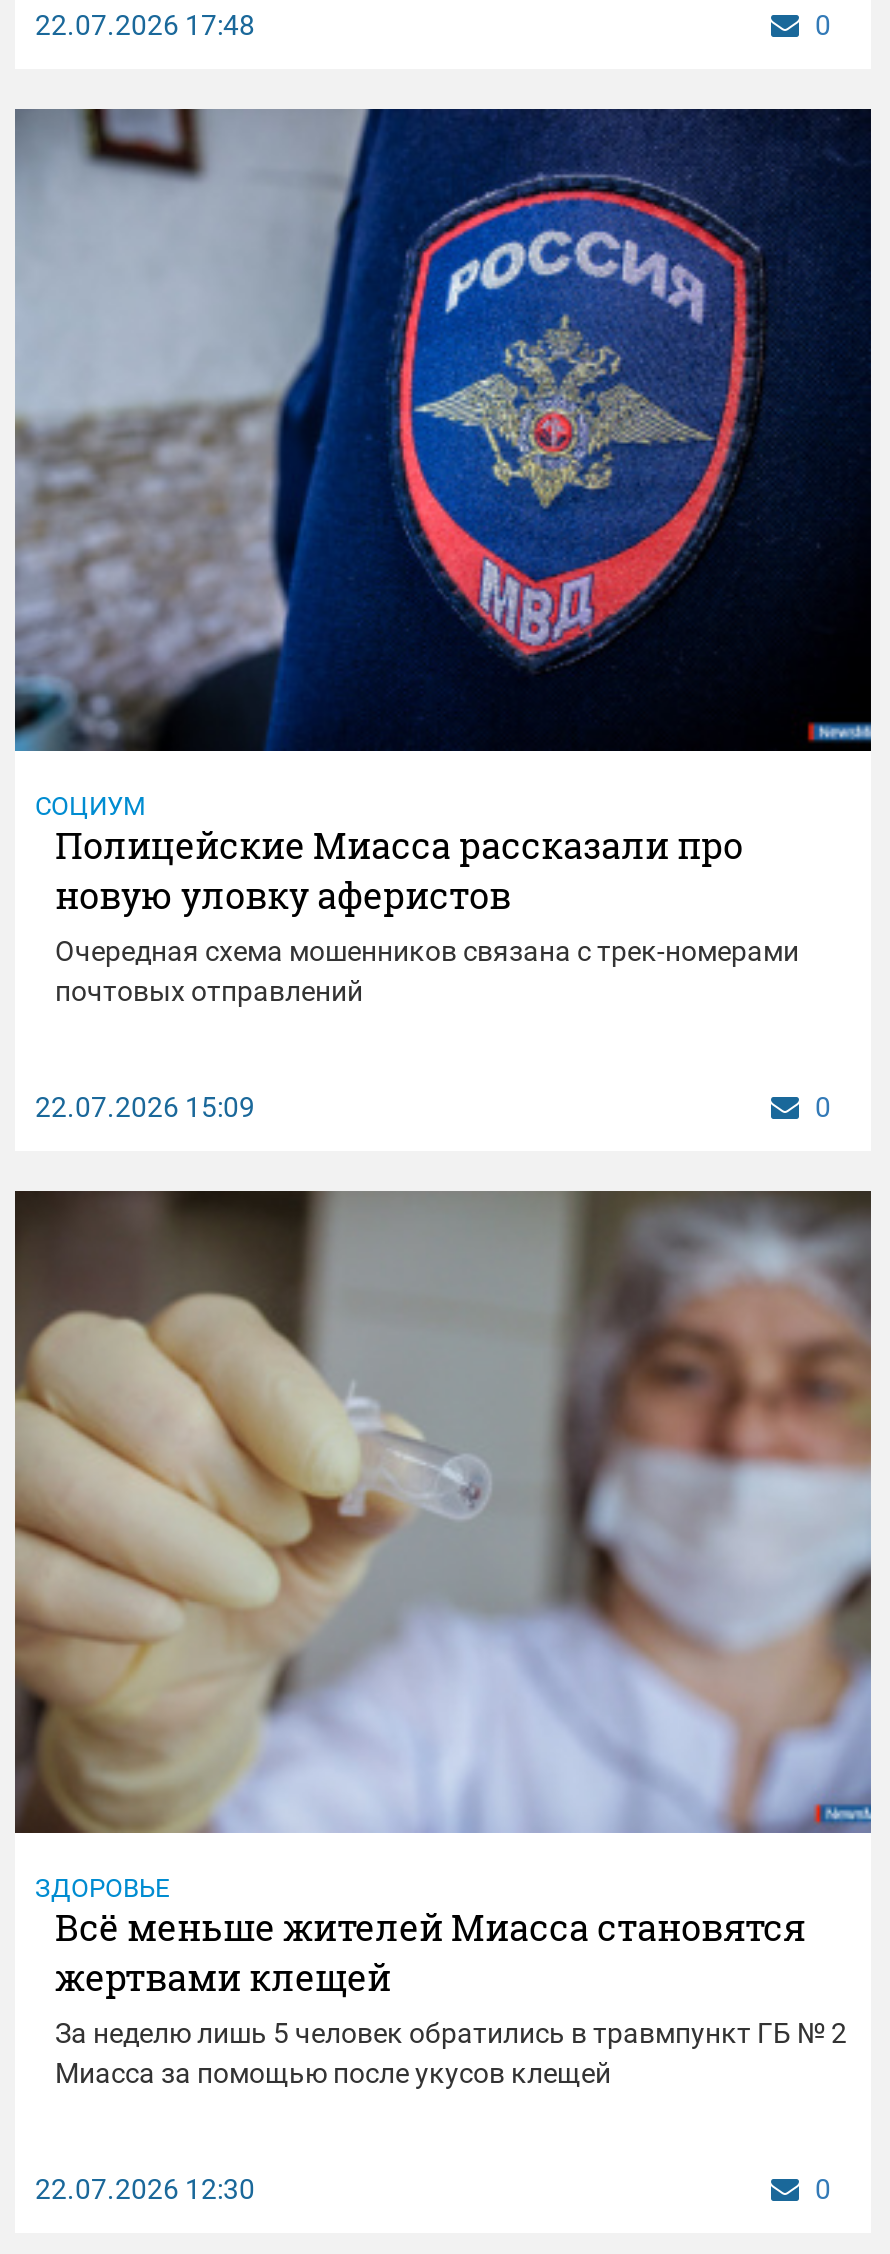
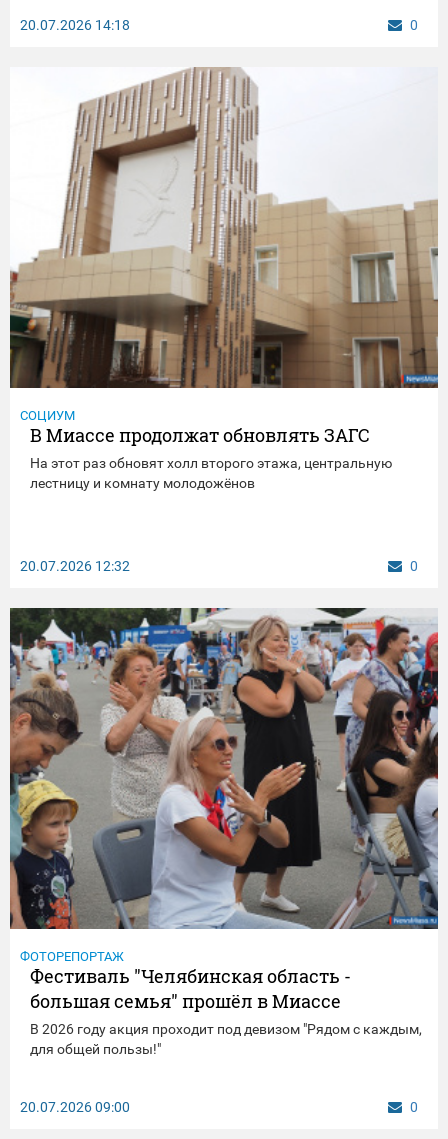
- 22.07.2026 17:48
+ 20.07.2026 14:18

- [image]
- Полицейские Миасса рассказали про
- новую уловку аферистов
- Очередная схема мошенников связана с трек-номерами
- почтовых отправлений
+ [image]
+ В Миассе продолжат обновлять ЗАГС
+ На этот раз обновят холл второго этажа, центральную
+ лестницу и комнату молодожёнов

- 22.07.2026 15:09
+ 20.07.2026 12:32

- [image]
- ЗДОРОВЬЕ
- Всё меньше жителей Миасса становятся
- жертвами клещей
- За неделю лишь 5 человек обратились в травмпункт ГБ № 2
- Миасса за помощью после укусов клещей
+ [image]
+ ФОТОРЕПОРТАЖ
+ Фестиваль "Челябинская область -
+ большая семья" прошёл в Миассе
+ В 2026 году акция проходит под девизом "Рядом с каждым,
+ для общей пользы!"

- 22.07.2026 12:30
+ 20.07.2026 09:00
